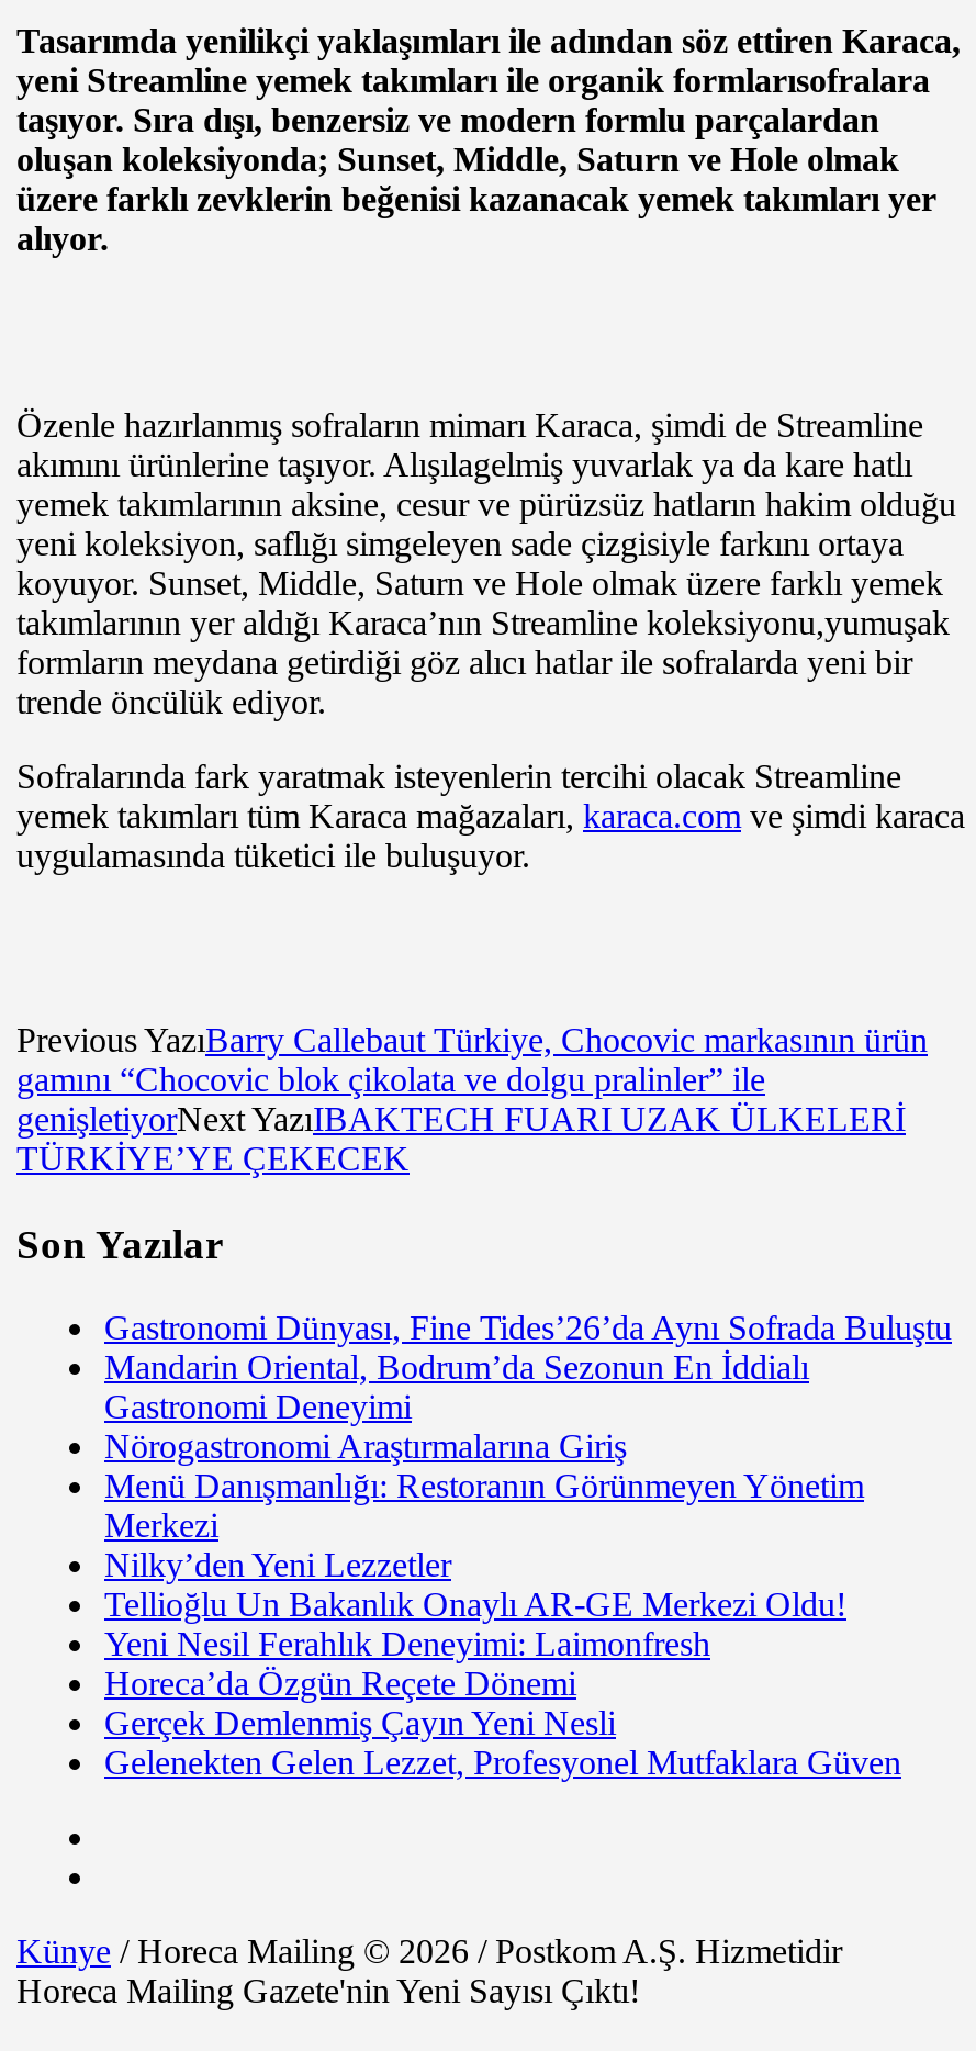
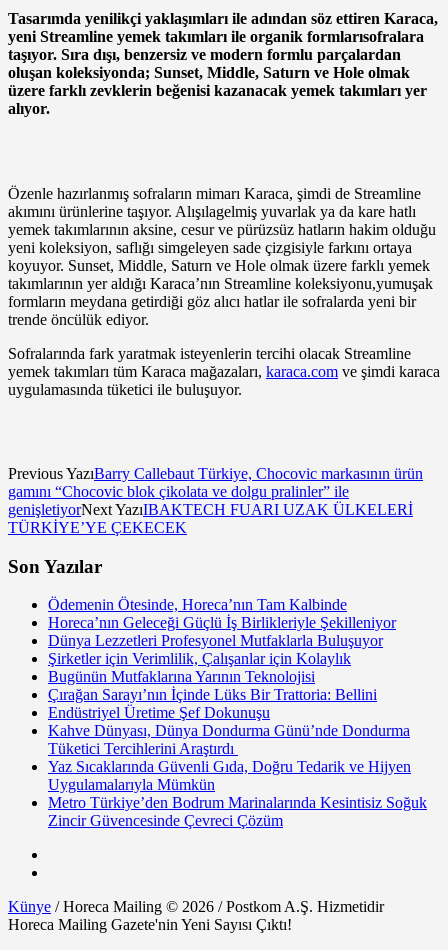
- Gastronomi Dünyası, Fine Tides’26’da Aynı Sofrada Buluştu
- Mandarin Oriental, Bodrum’da Sezonun En İddialı
- Gastronomi Deneyimi
- Nörogastronomi Araştırmalarına Giriş
- Menü Danışmanlığı: Restoranın Görünmeyen Yönetim
- Merkezi
- Nilky’den Yeni Lezzetler
- Tellioğlu Un Bakanlık Onaylı AR-GE Merkezi Oldu!
- Yeni Nesil Ferahlık Deneyimi: Laimonfresh
- Horeca’da Özgün Reçete Dönemi
- Gerçek Demlenmiş Çayın Yeni Nesli
- Gelenekten Gelen Lezzet, Profesyonel Mutfaklara Güven
+ Ödemenin Ötesinde, Horeca’nın Tam Kalbinde
+ Horeca’nın Geleceği Güçlü İş Birlikleriyle Şekilleniyor
+ Dünya Lezzetleri Profesyonel Mutfaklarla Buluşuyor
+ Şirketler için Verimlilik, Çalışanlar için Kolaylık
+ Bugünün Mutfaklarına Yarının Teknolojisi
+ Çırağan Sarayı’nın İçinde Lüks Bir Trattoria: Bellini
+ Endüstriyel Üretime Şef Dokunuşu
+ Kahve Dünyası, Dünya Dondurma Günü’nde Dondurma
+ Tüketici Tercihlerini Araştırdı
+ Yaz Sıcaklarında Güvenli Gıda, Doğru Tedarik ve Hijyen
+ Uygulamalarıyla Mümkün
+ Metro Türkiye’den Bodrum Marinalarında Kesintisiz Soğuk
+ Zincir Güvencesinde Çevreci Çözüm
